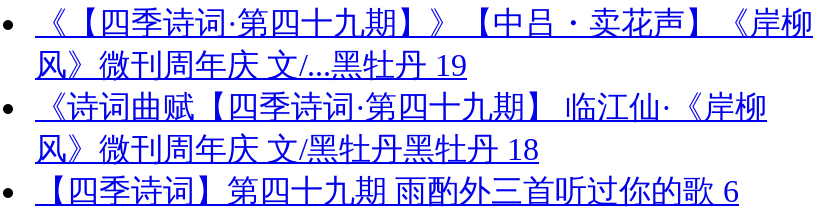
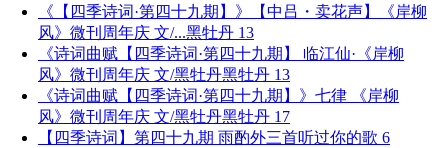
- 风》微刊周年庆 文/...黑牡丹 19
+ 风》微刊周年庆 文/...黑牡丹 13

- 风》微刊周年庆 文/黑牡丹黑牡丹 18
+ 风》微刊周年庆 文/黑牡丹黑牡丹 13
+ 《诗词曲赋【四季诗词·第四十九期】》七律 《岸柳
+ 风》微刊周年庆 文/黑牡丹黑牡丹 17
